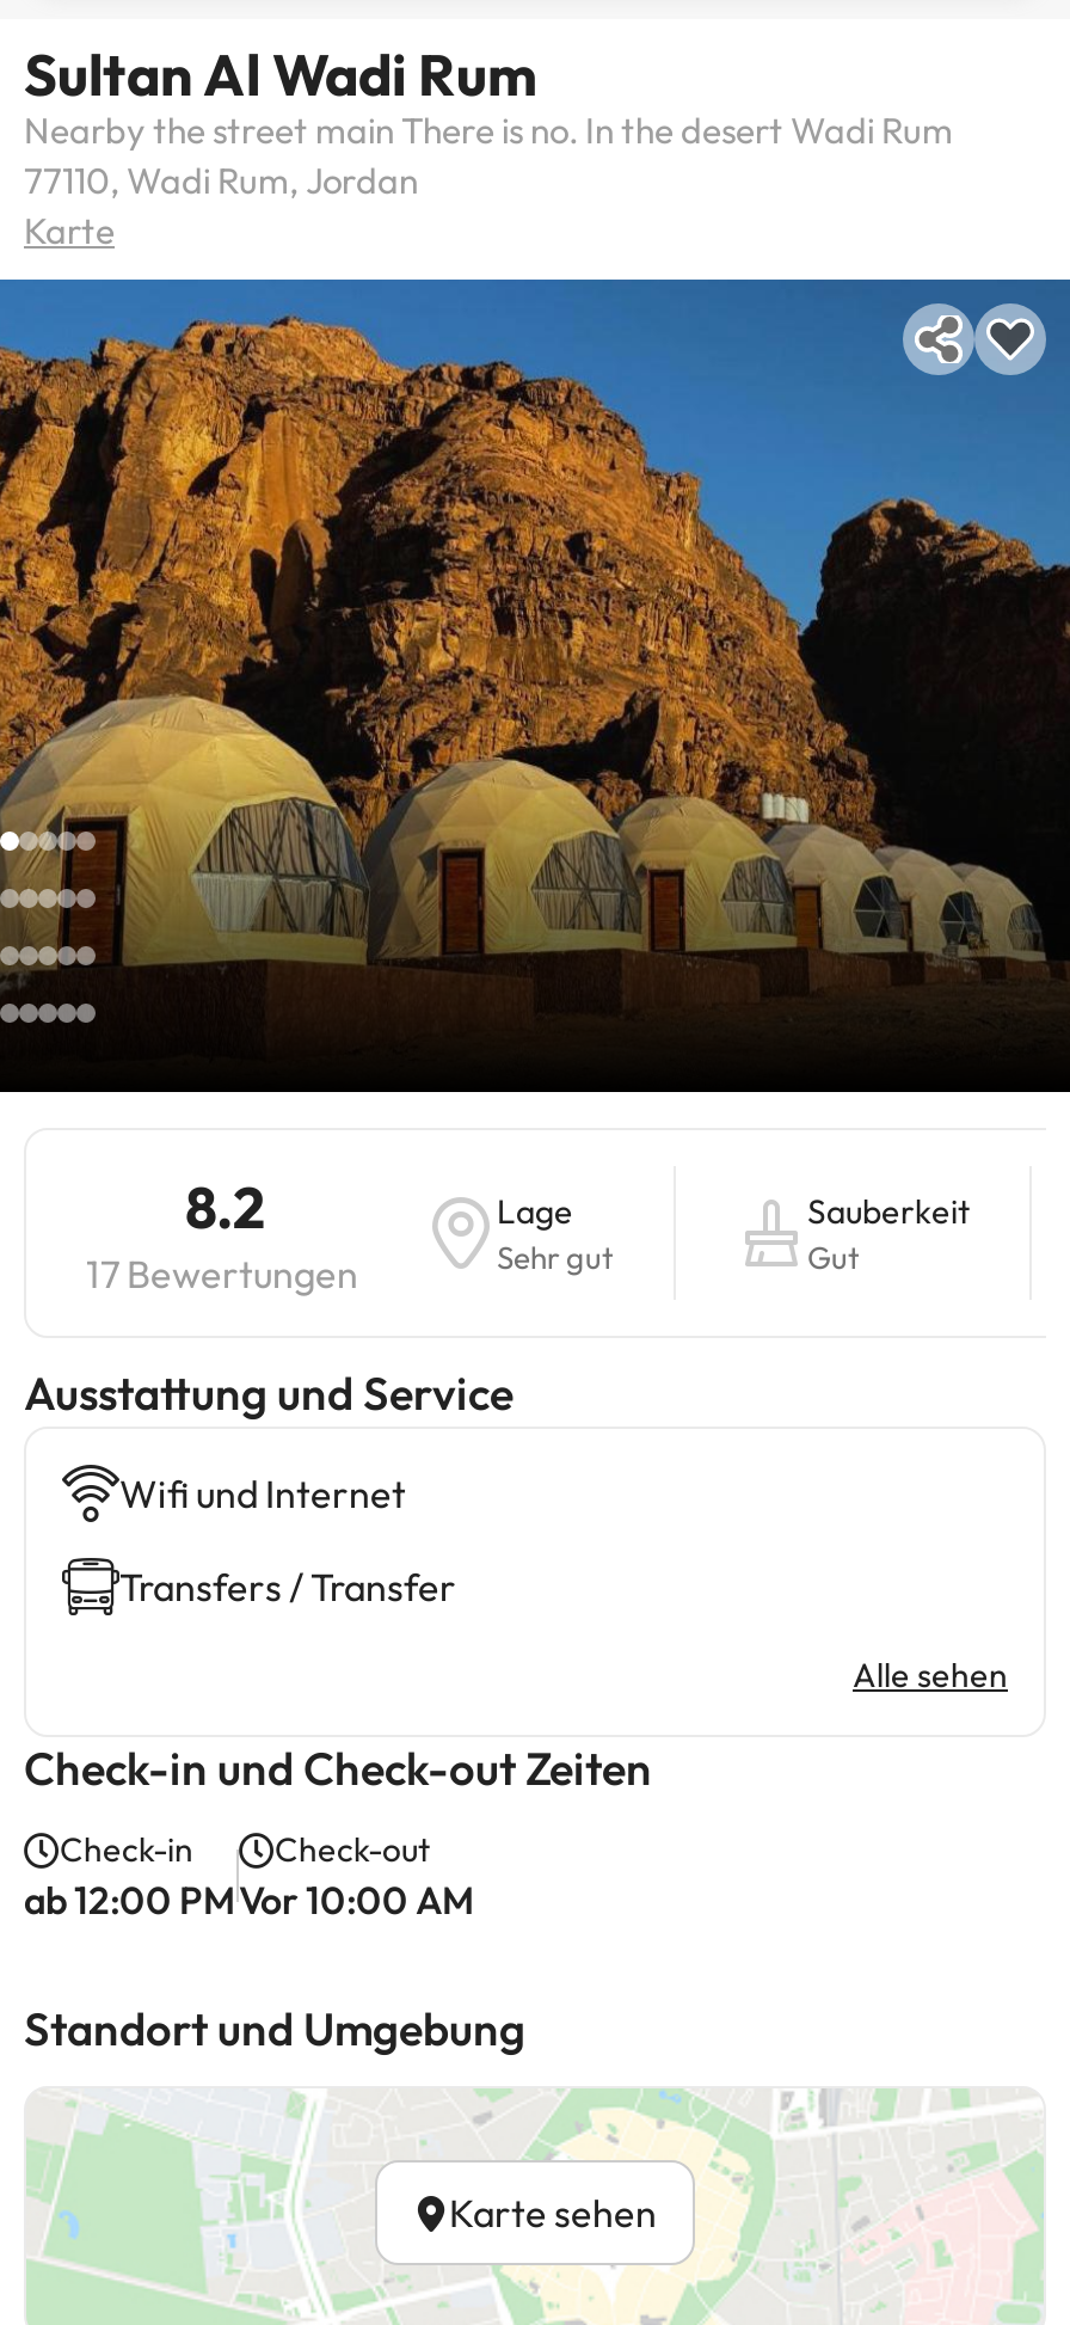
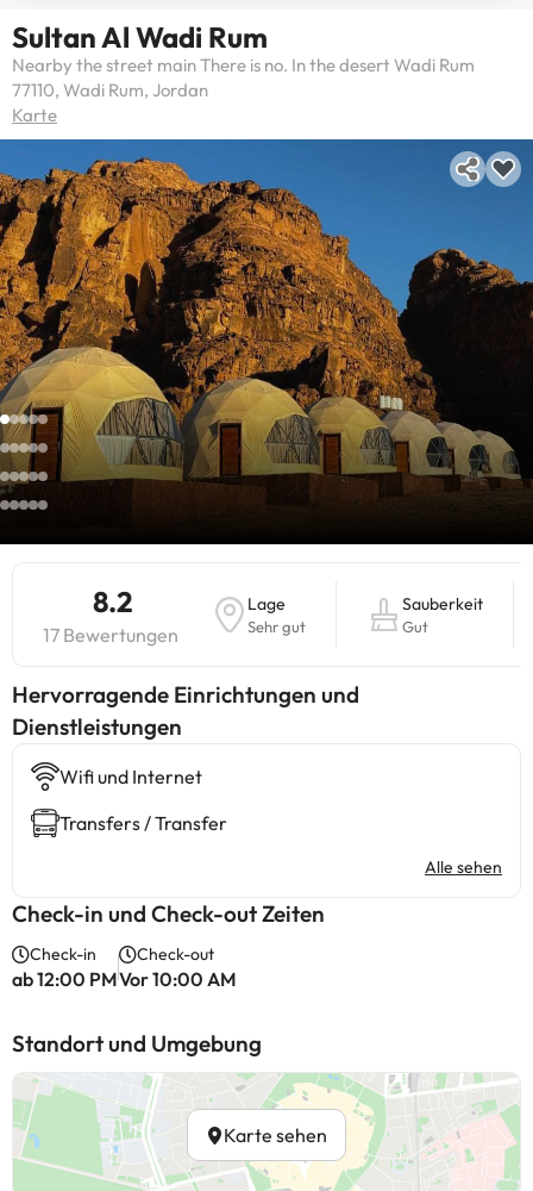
- Ausstattung und Service
+ Hervorragende Einrichtungen und
+ Dienstleistungen
